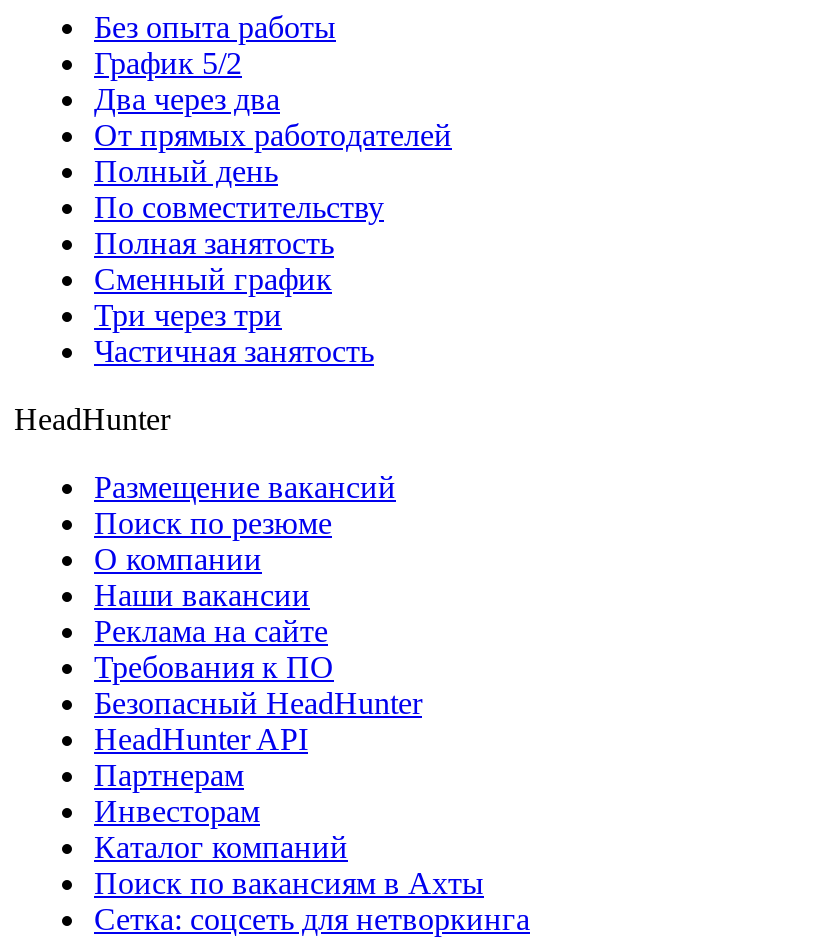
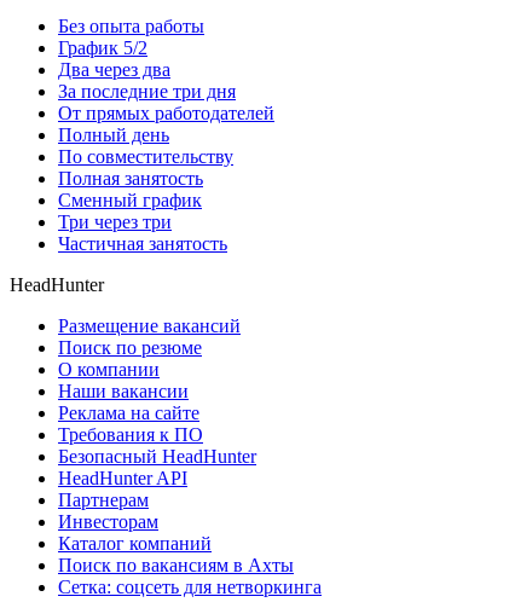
+ За последние три дня
